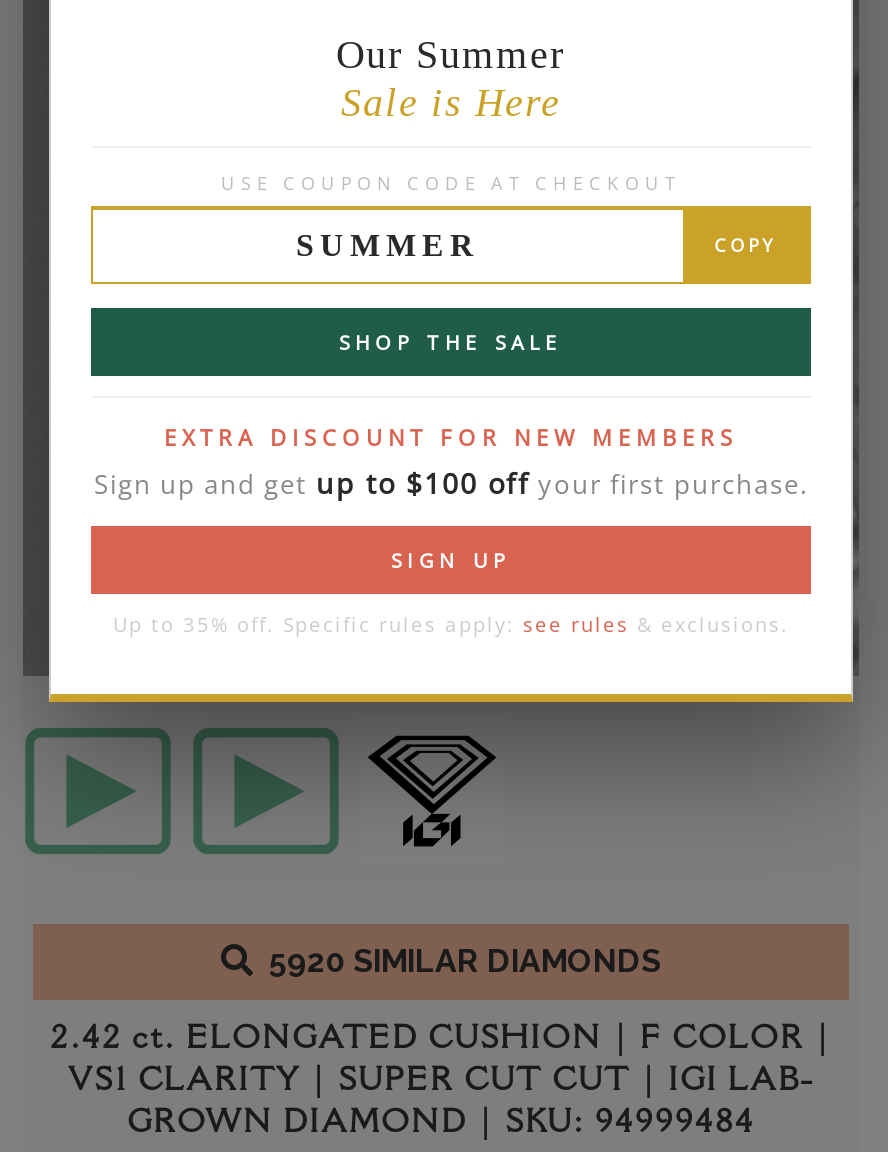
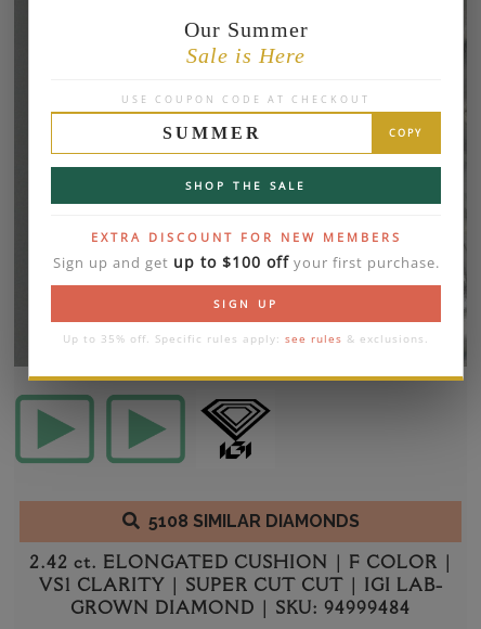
- 5920 SIMILAR DIAMONDS
+ 5108 SIMILAR DIAMONDS
